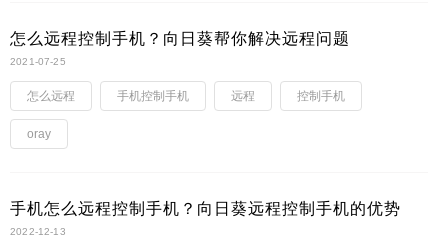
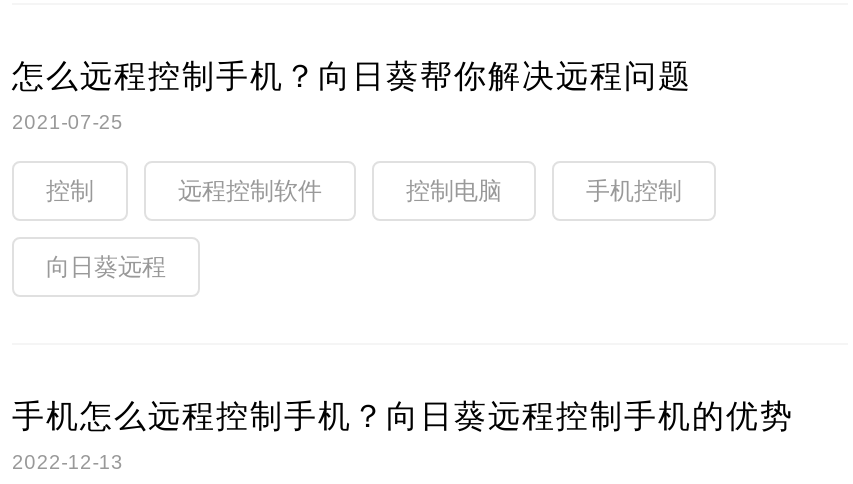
- 怎么远程
- 手机控制手机
- 远程
- 控制手机
+ 控制
+ 远程控制软件
+ 控制电脑
+ 手机控制

- oray
+ 向日葵远程
